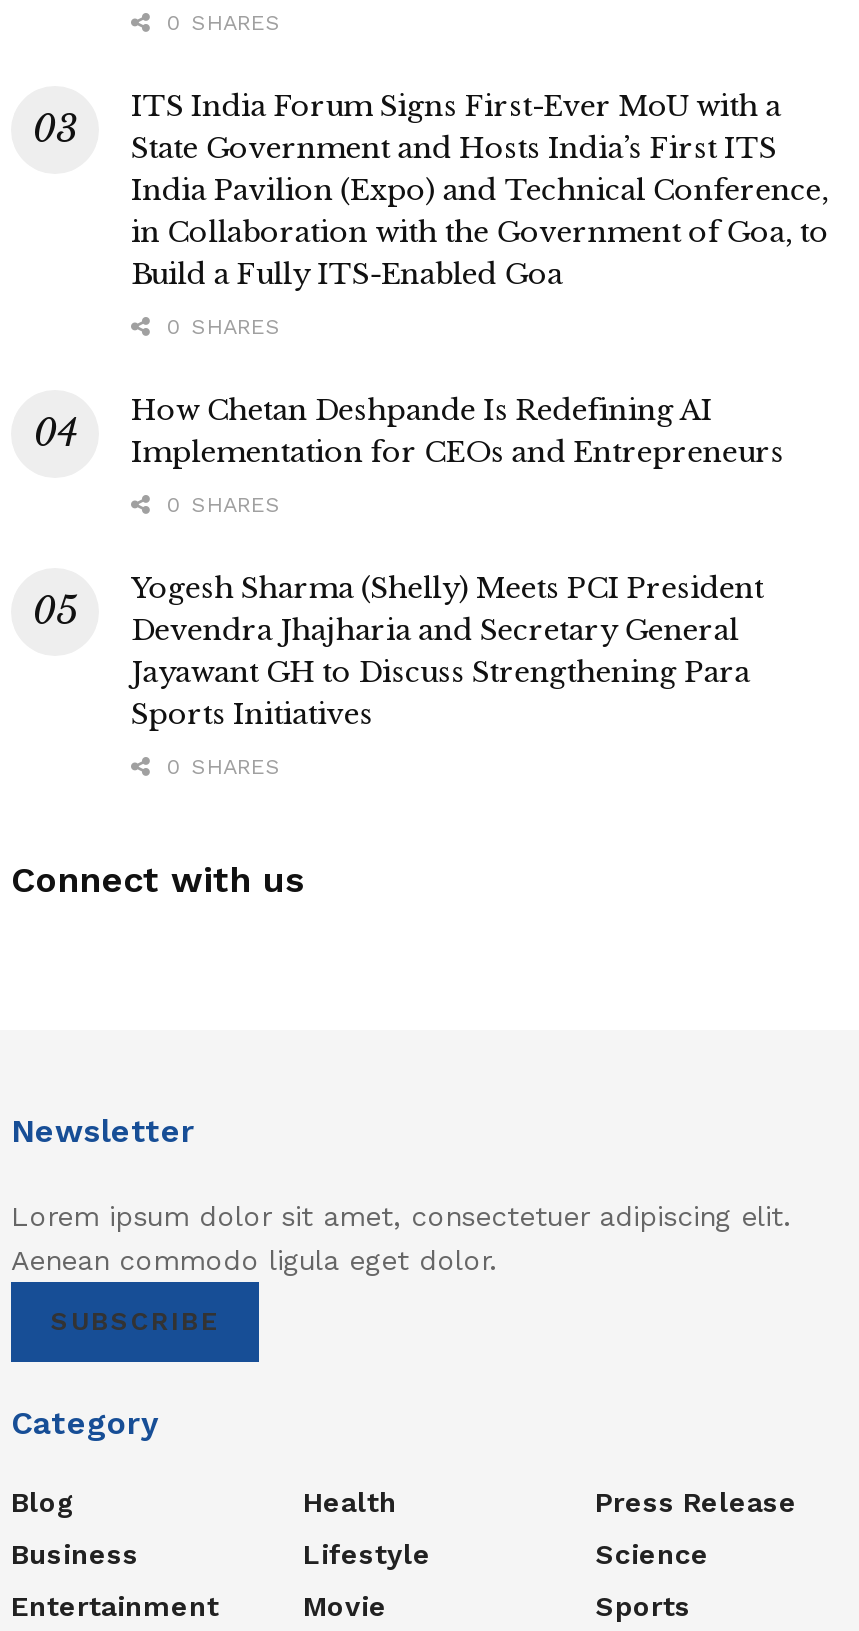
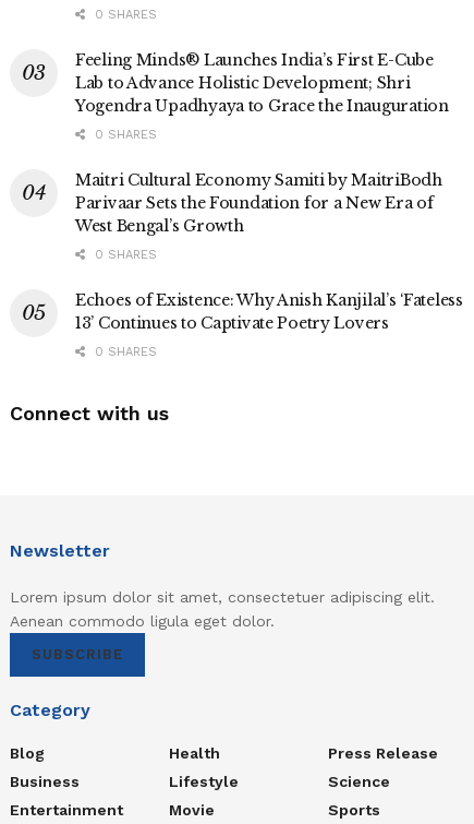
- ITS India Forum Signs First-Ever MoU with a
- State Government and Hosts India’s First ITS
- India Pavilion (Expo) and Technical Conference,
- in Collaboration with the Government of Goa, to
- Build a Fully ITS-Enabled Goa
+ Feeling Minds® Launches India’s First E-Cube
+ Lab to Advance Holistic Development; Shri
+ Yogendra Upadhyaya to Grace the Inauguration

- How Chetan Deshpande Is Redefining AI
- Implementation for CEOs and Entrepreneurs
+ Maitri Cultural Economy Samiti by MaitriBodh
+ Parivaar Sets the Foundation for a New Era of
+ West Bengal’s Growth

- Yogesh Sharma (Shelly) Meets PCI President
- Devendra Jhajharia and Secretary General
- Jayawant GH to Discuss Strengthening Para
- Sports Initiatives
+ Echoes of Existence: Why Anish Kanjilal’s ‘Fateless
+ 13’ Continues to Captivate Poetry Lovers
